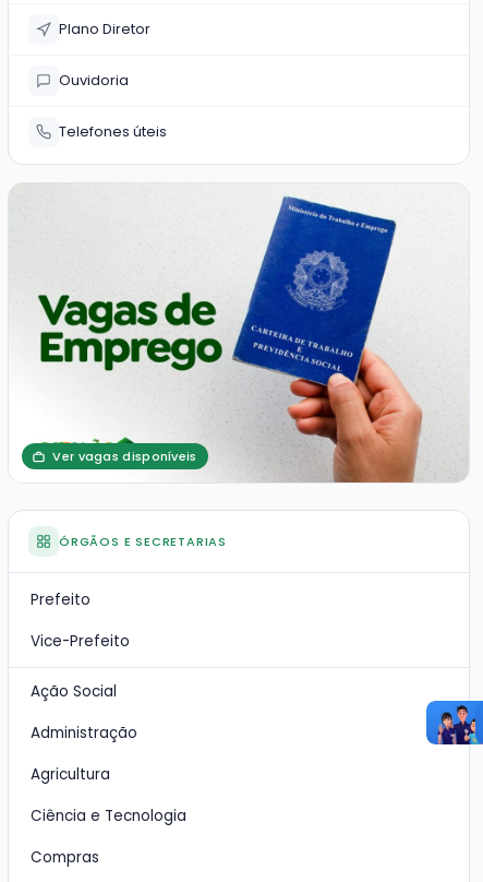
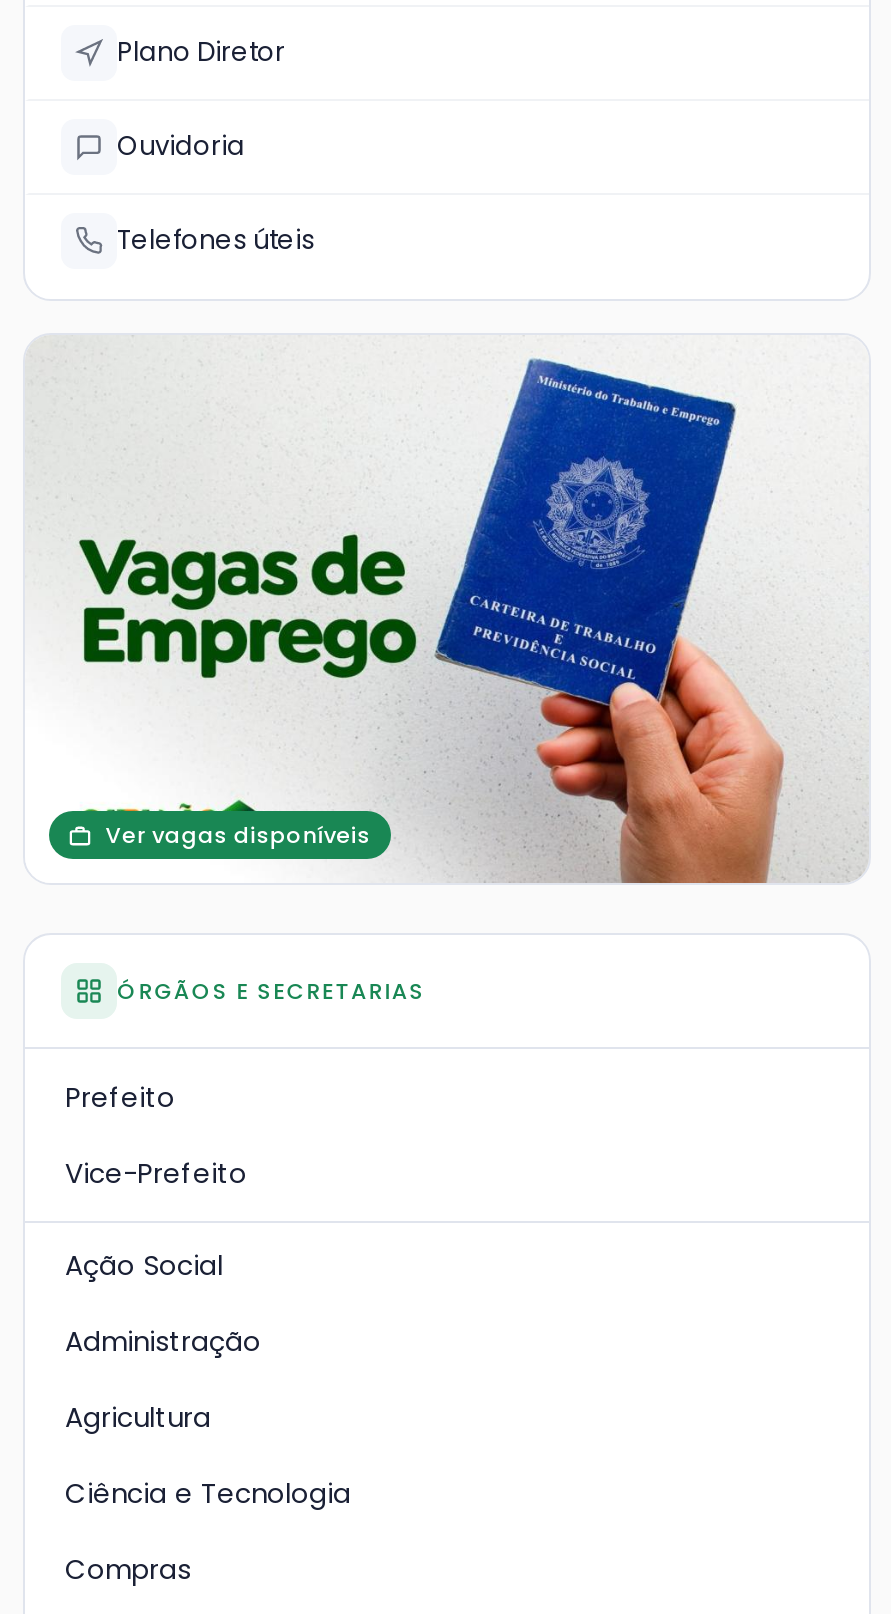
- [image]
